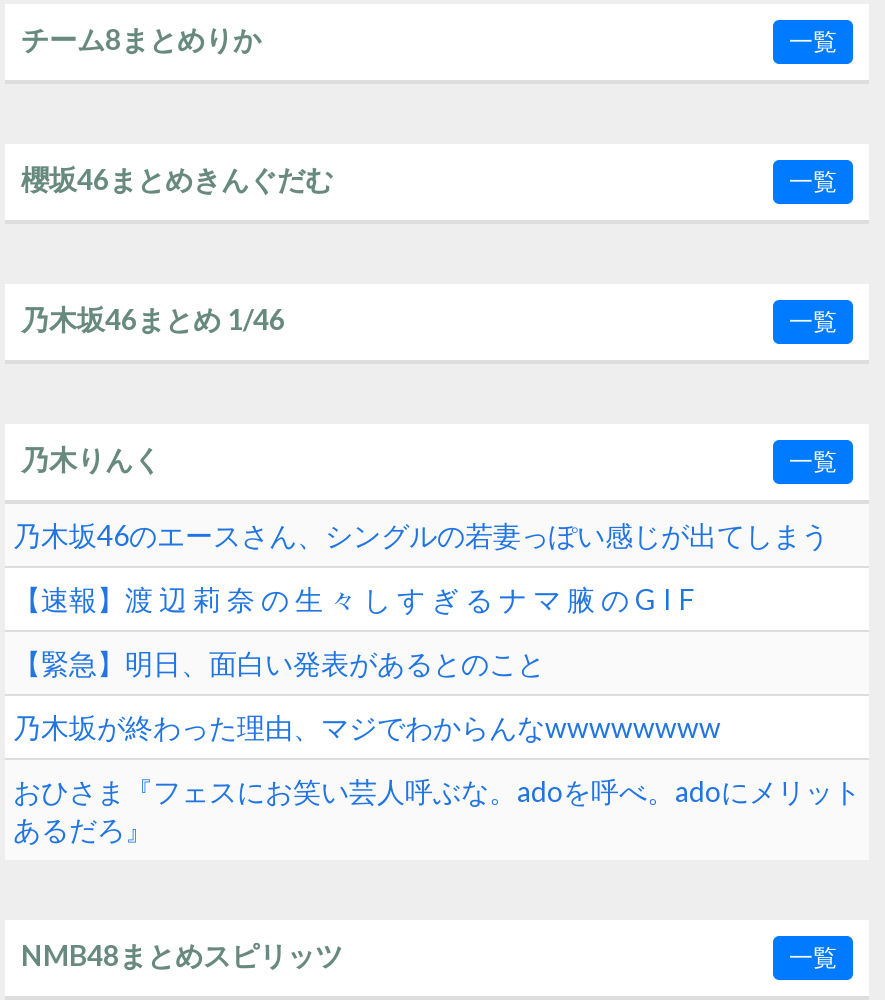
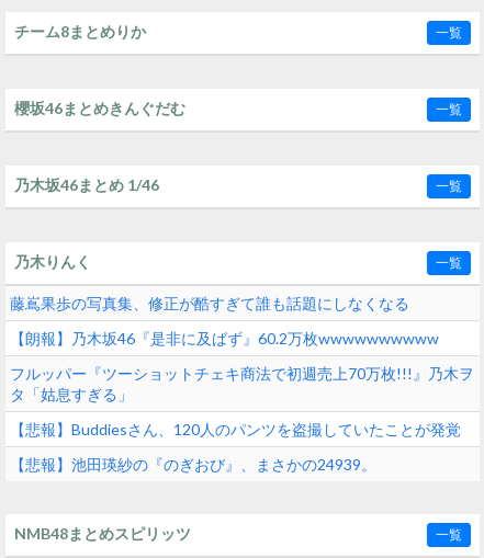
- 乃木坂46のエースさん、シングルの若妻っぽい感じが出てしまう
+ 藤嶌果歩の写真集、修正が酷すぎて誰も話題にしなくなる

- 【速報】渡 辺 莉 奈 の 生 々 し す ぎ る ナ マ 腋 の G I F
+ 【朗報】乃木坂46『是非に及ばず』60.2万枚wwwwwwwwww

- 【緊急】明日、面白い発表があるとのこと
+ フルッパー『ツーショットチェキ商法で初週売上70万枚!!!』乃木ヲ
+ タ「姑息すぎる」

- 乃木坂が終わった理由、マジでわからんなwwwwwwww
+ 【悲報】Buddiesさん、120人のパンツを盗撮していたことが発覚

- おひさま『フェスにお笑い芸人呼ぶな。adoを呼べ。adoにメリット
- あるだろ』
+ 【悲報】池田瑛紗の『のぎおび』、まさかの24939。
